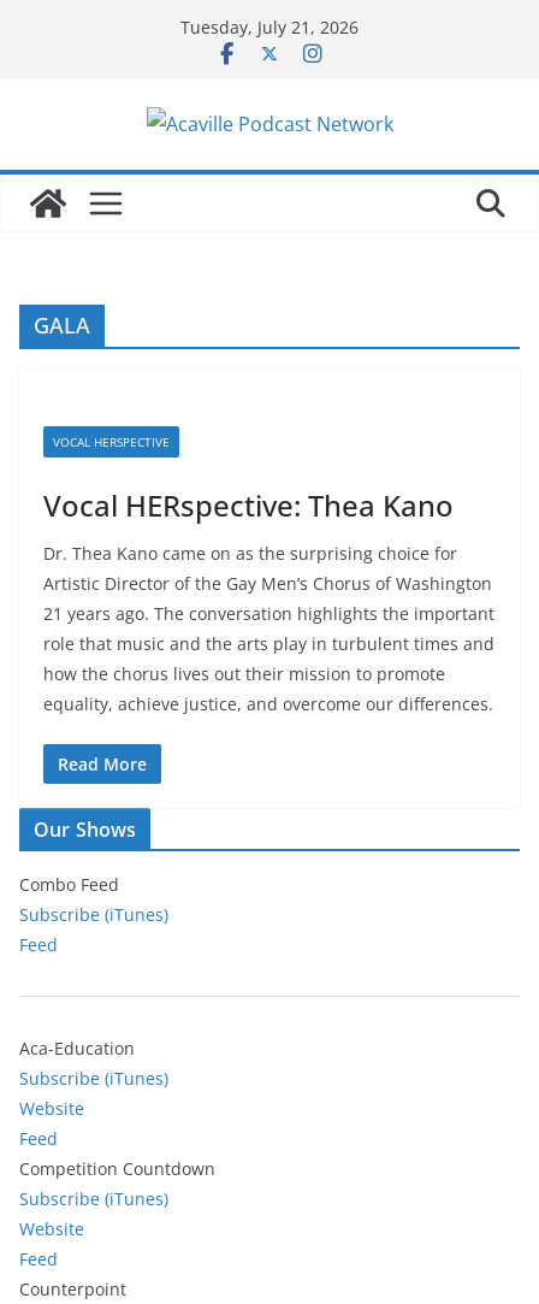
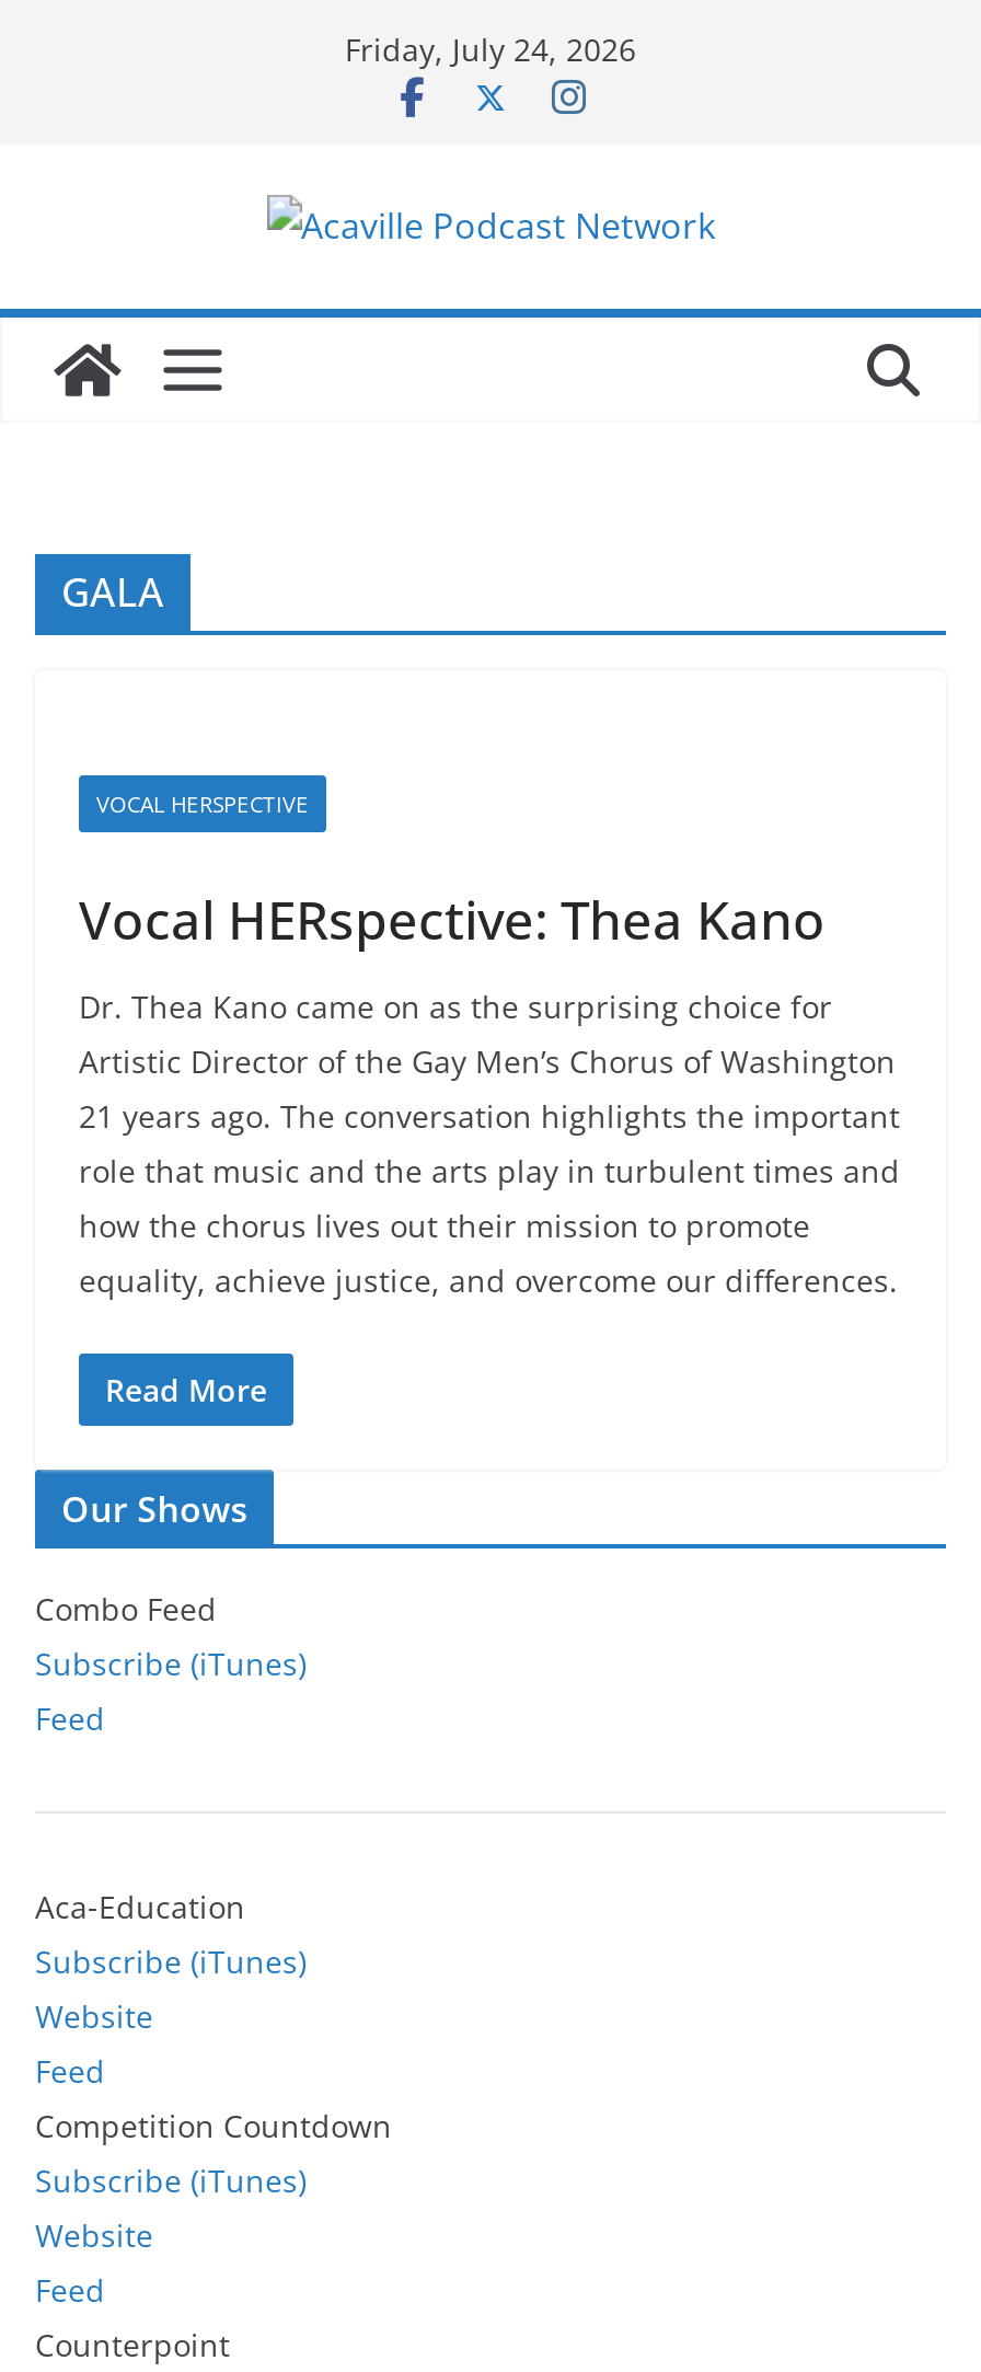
- Tuesday, July 21, 2026
+ Friday, July 24, 2026
